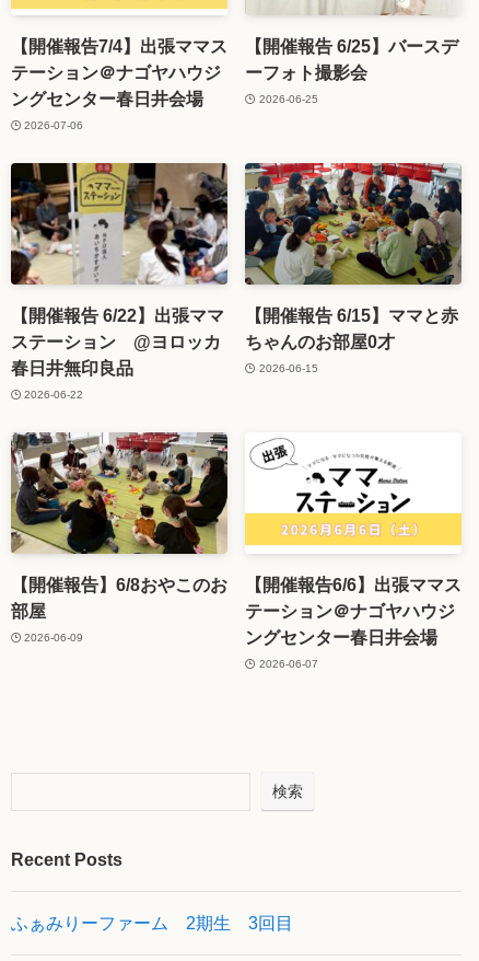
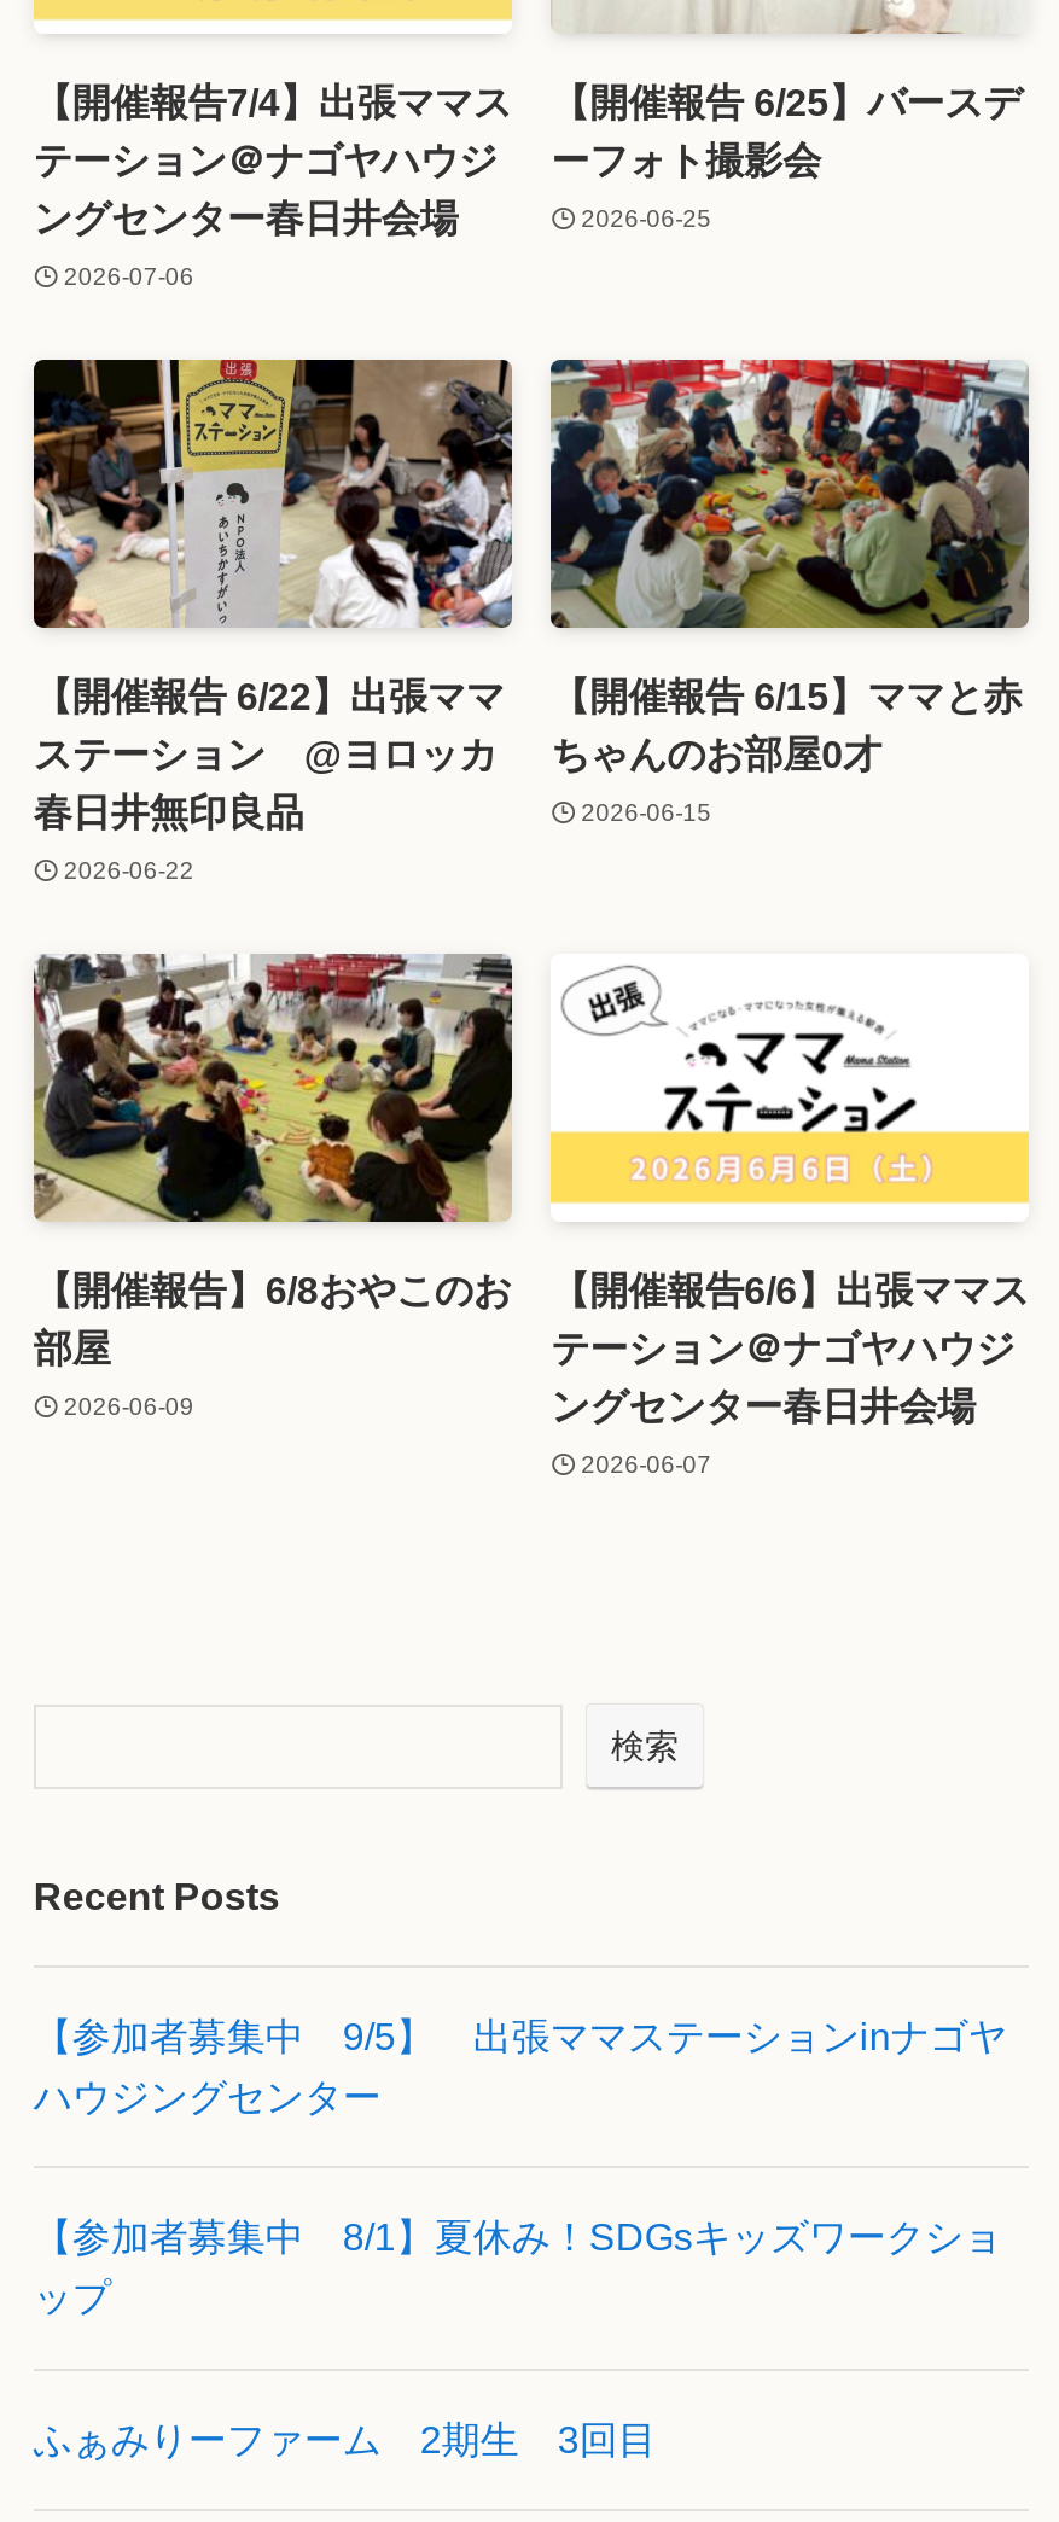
+ 【参加者募集中 9/5】 出張ママステーションinナゴヤ
+ ハウジングセンター
+ 【参加者募集中 8/1】夏休み！SDGsキッズワークショ
+ ップ
